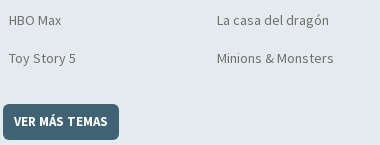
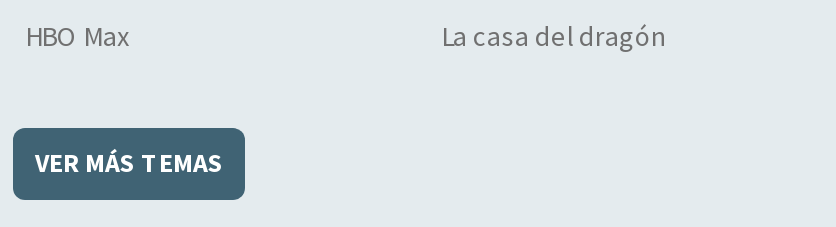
- Toy Story 5
- Minions & Monsters
